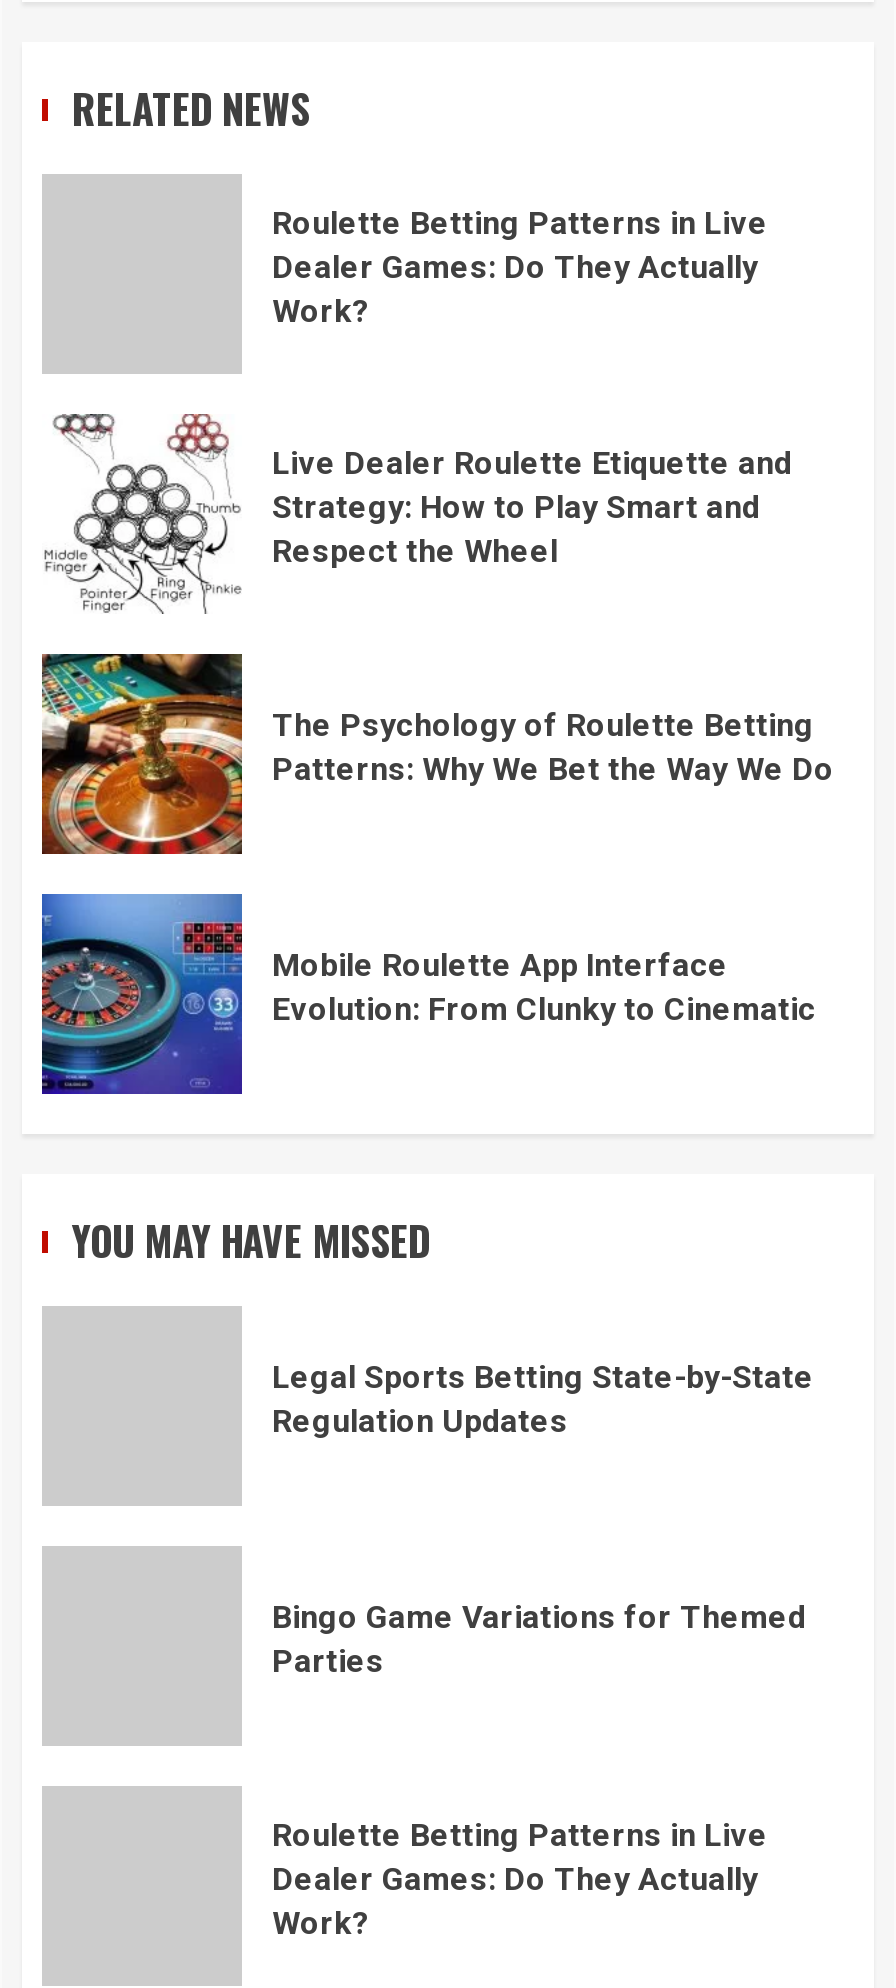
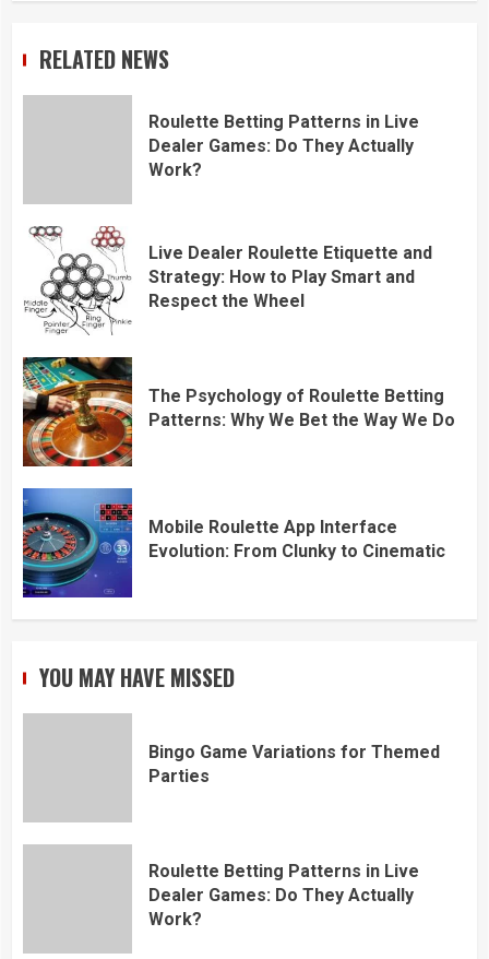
- Legal Sports Betting State-by-State
- Regulation Updates
